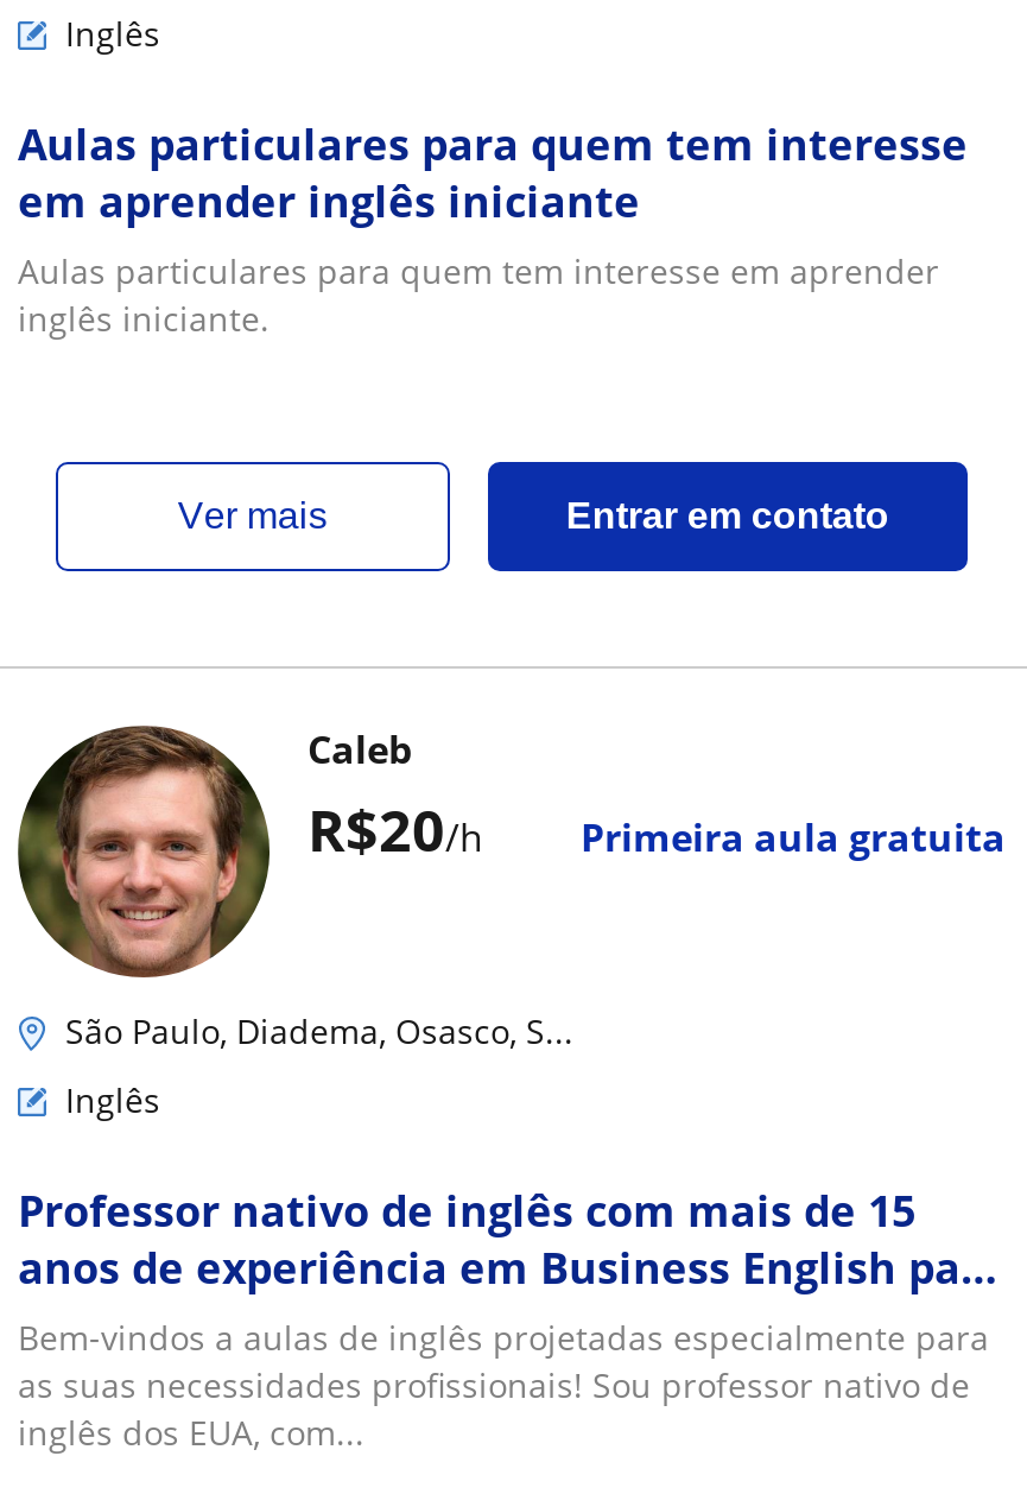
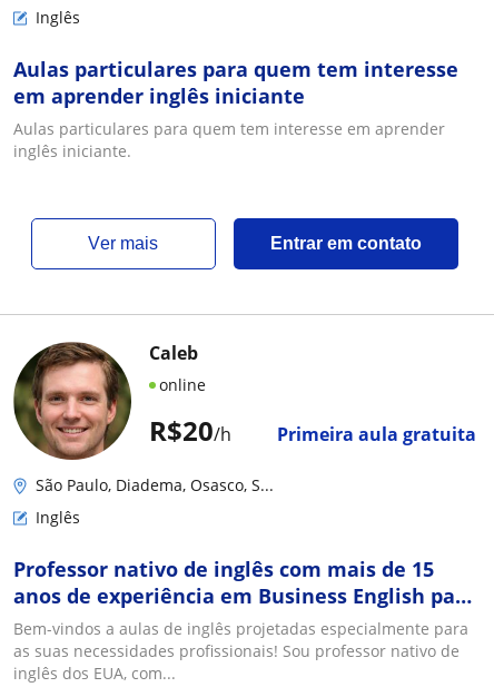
moved down: R$20/h | Primeira aula gratuita

+ online
